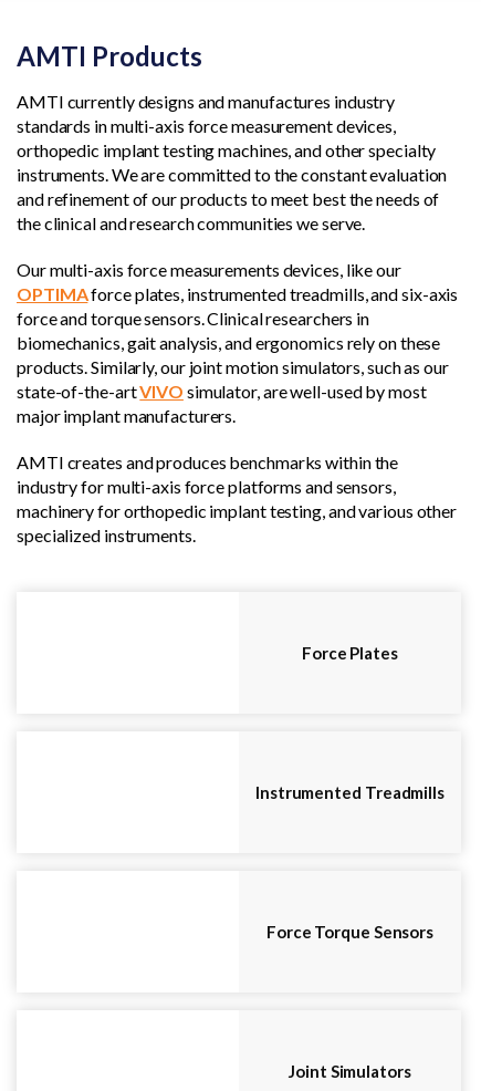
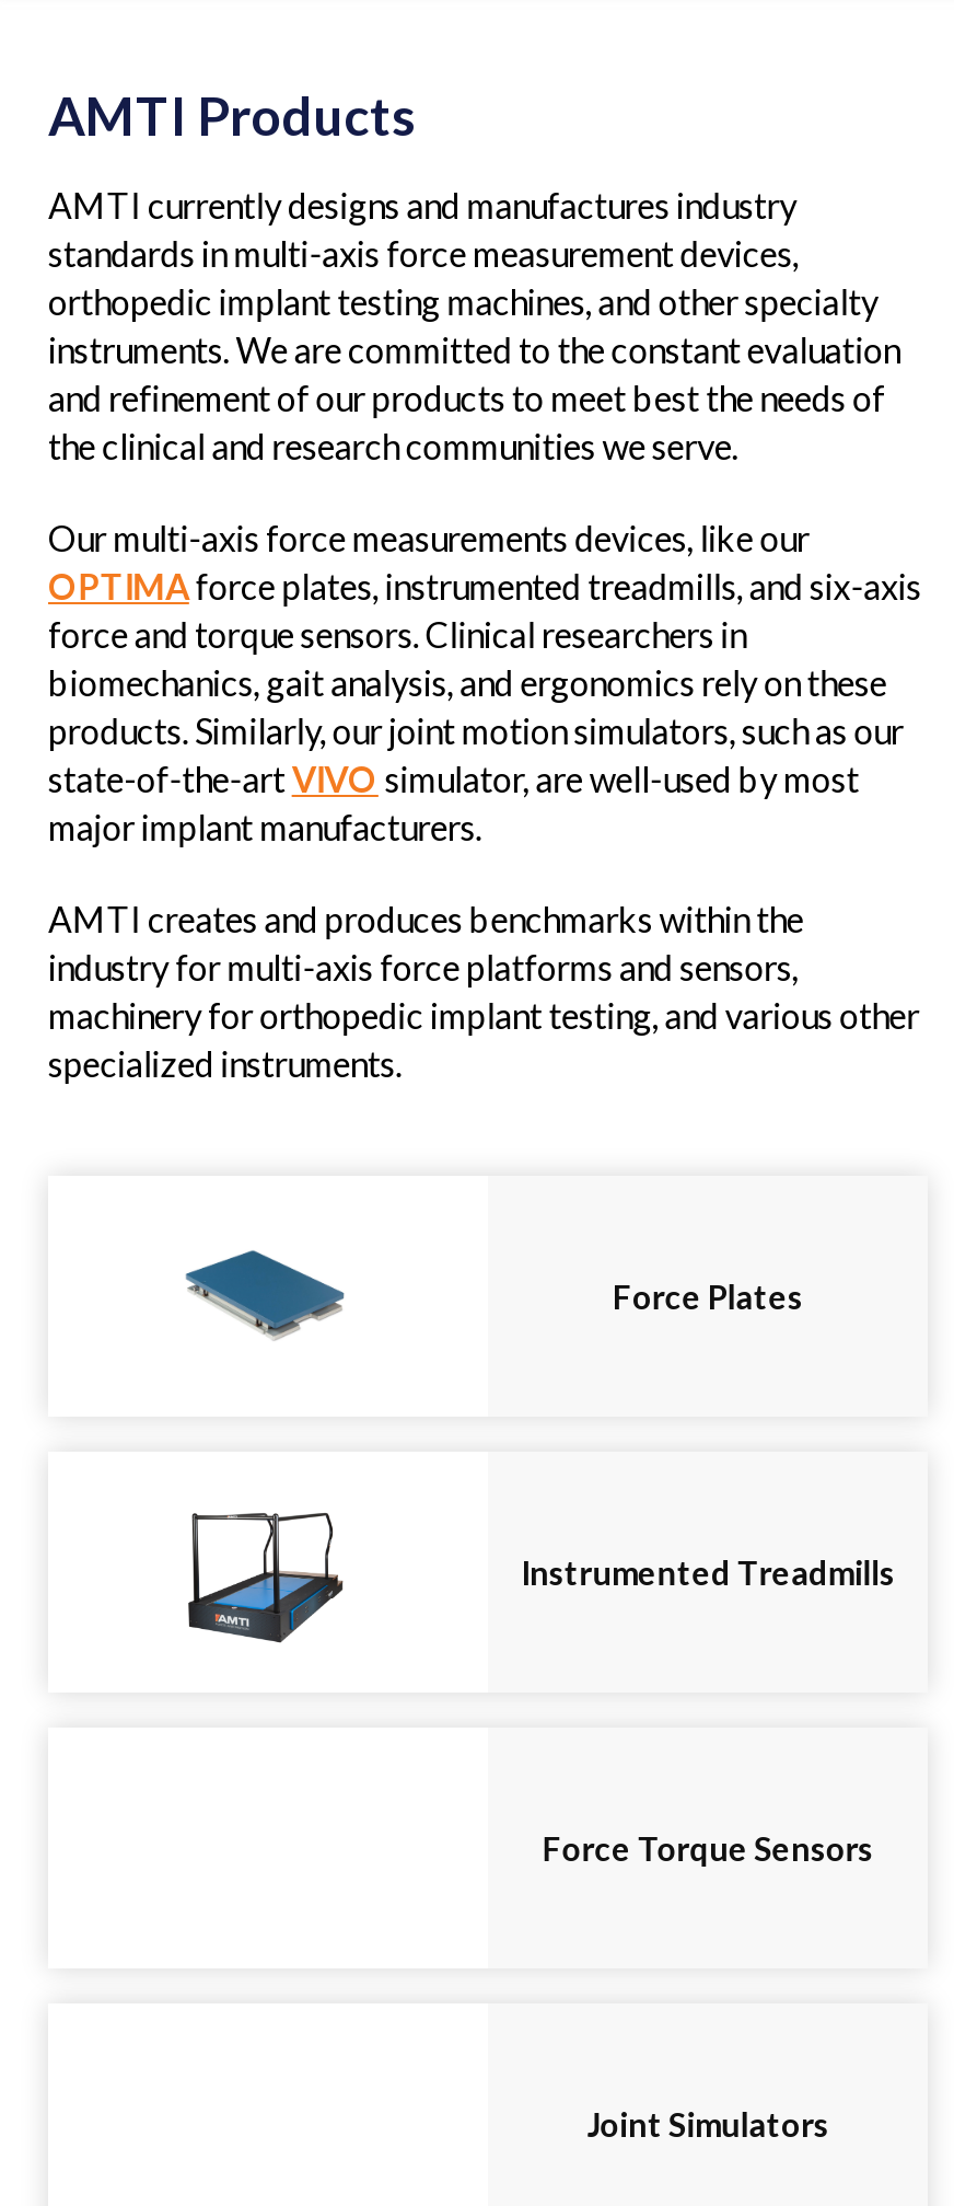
+ [image]

+ [image]
